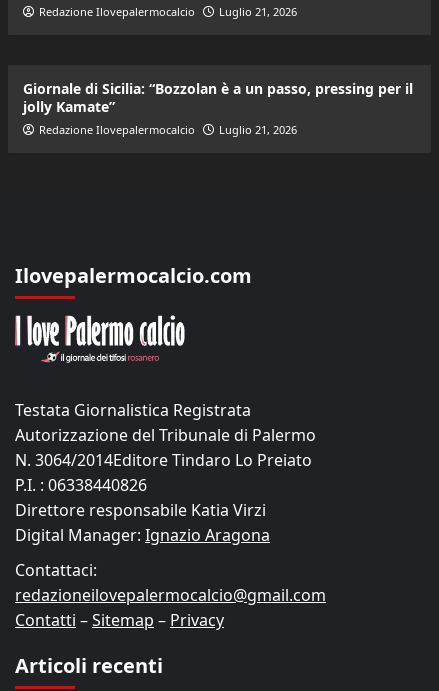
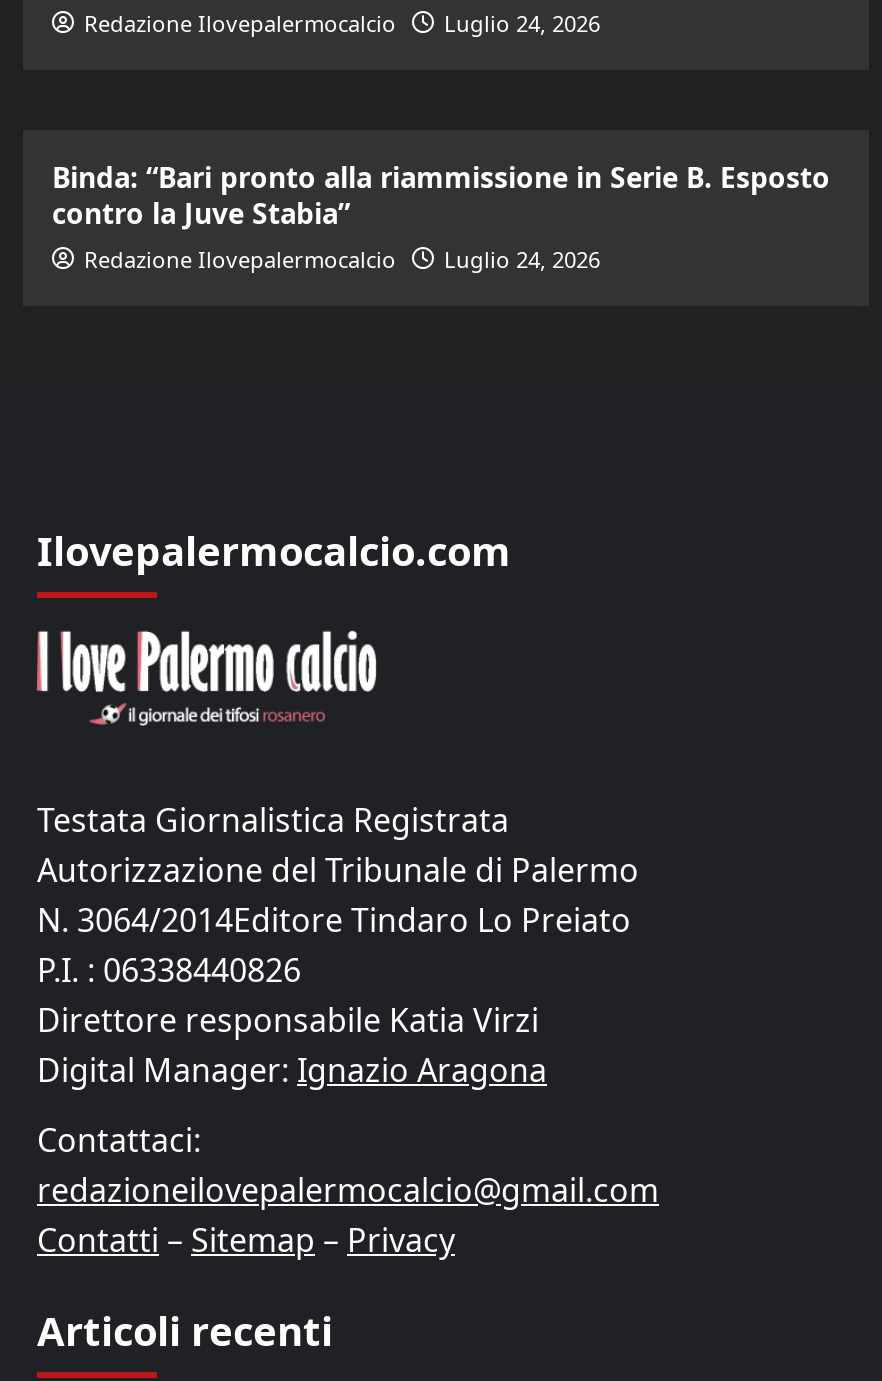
- Redazione Ilovepalermocalcio Luglio 21, 2026
+ Redazione Ilovepalermocalcio Luglio 24, 2026

- Giornale di Sicilia: “Bozzolan è a un passo, pressing per il
- jolly Kamate”
+ Binda: “Bari pronto alla riammissione in Serie B. Esposto
+ contro la Juve Stabia”

- Redazione Ilovepalermocalcio Luglio 21, 2026
+ Redazione Ilovepalermocalcio Luglio 24, 2026
